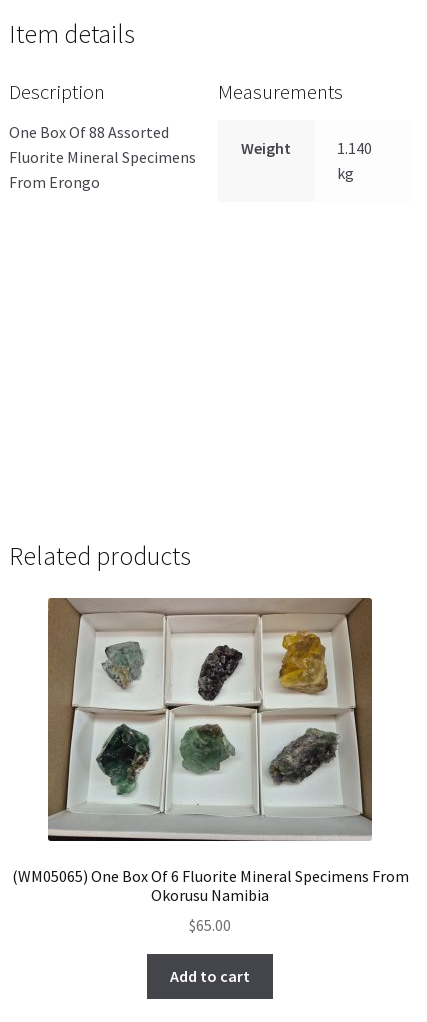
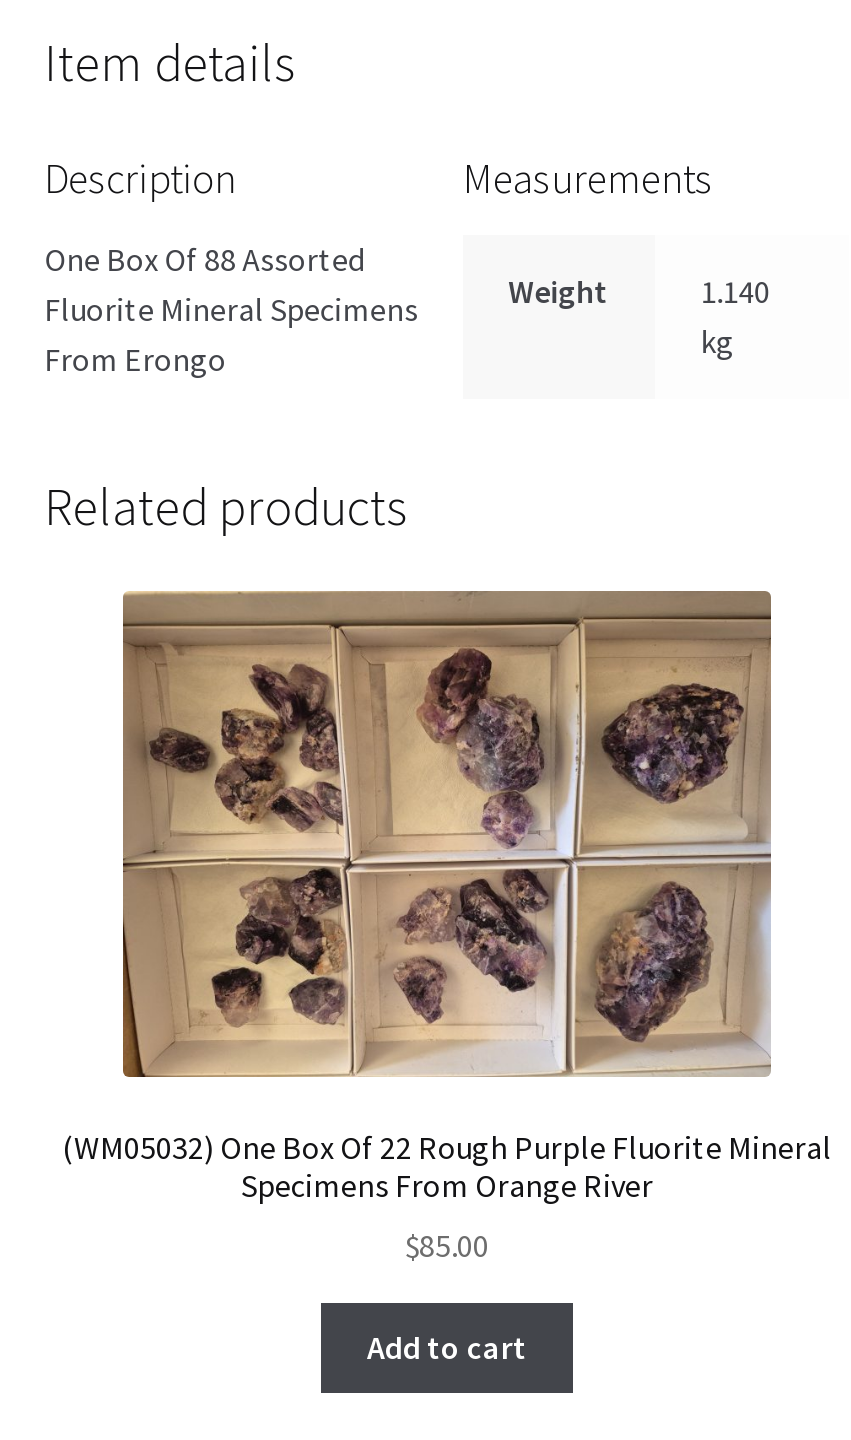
- [image]
- (WM05065) One Box Of 6 Fluorite Mineral Specimens From
- Okorusu Namibia
+ [image]
+ (WM05032) One Box Of 22 Rough Purple Fluorite Mineral
+ Specimens From Orange River

- $65.00
+ $85.00
